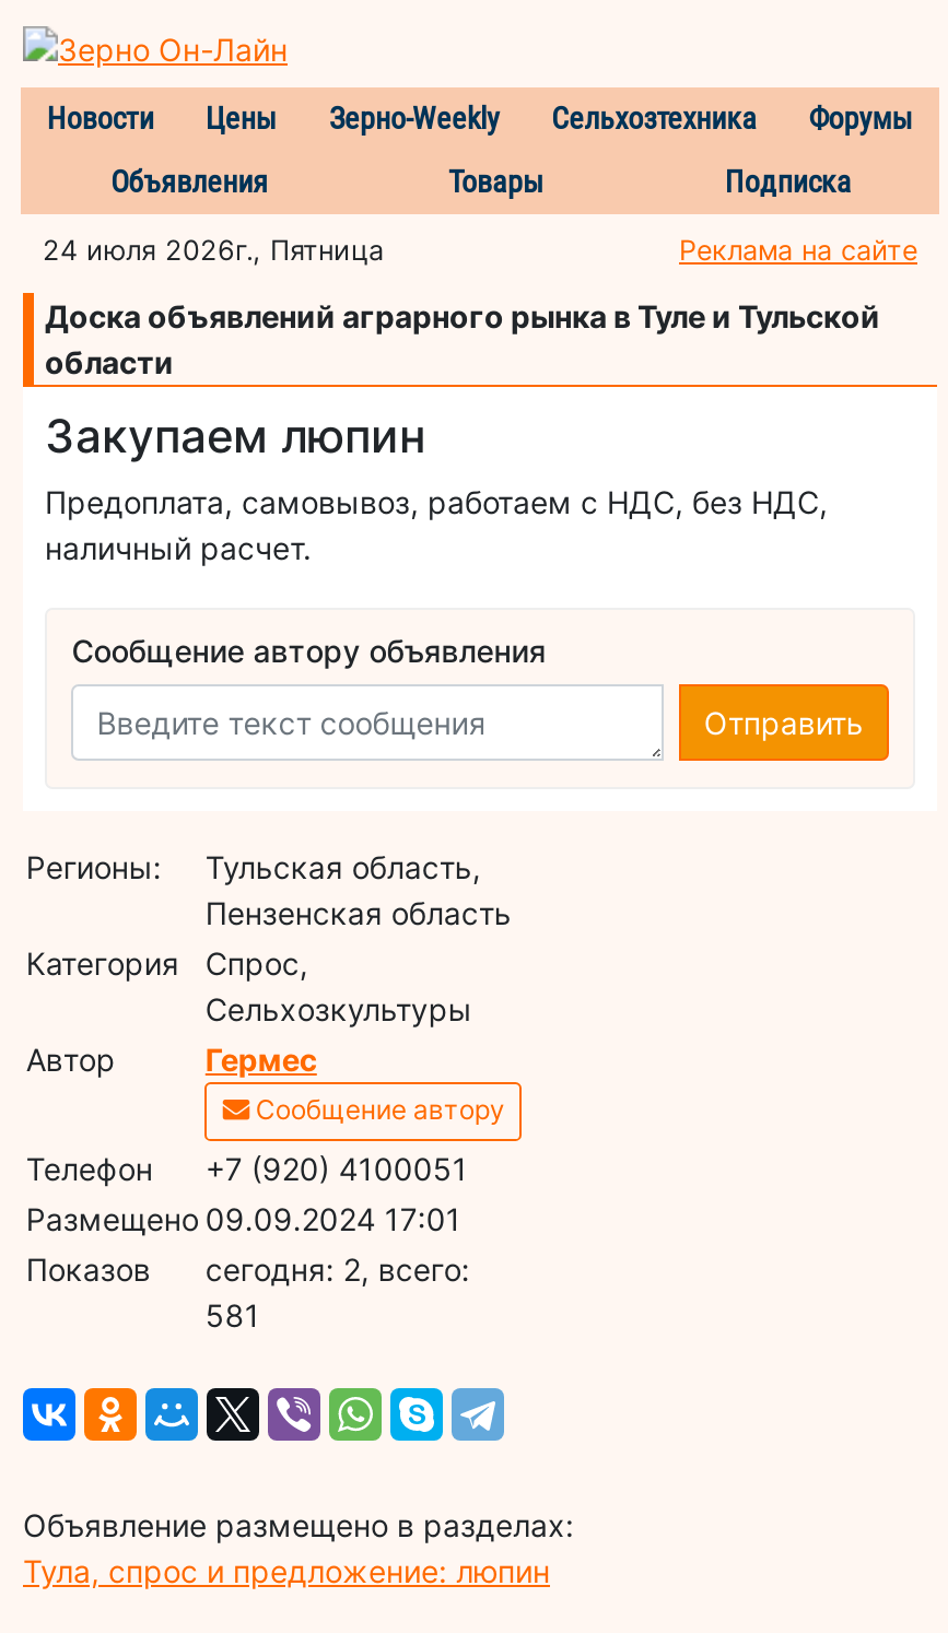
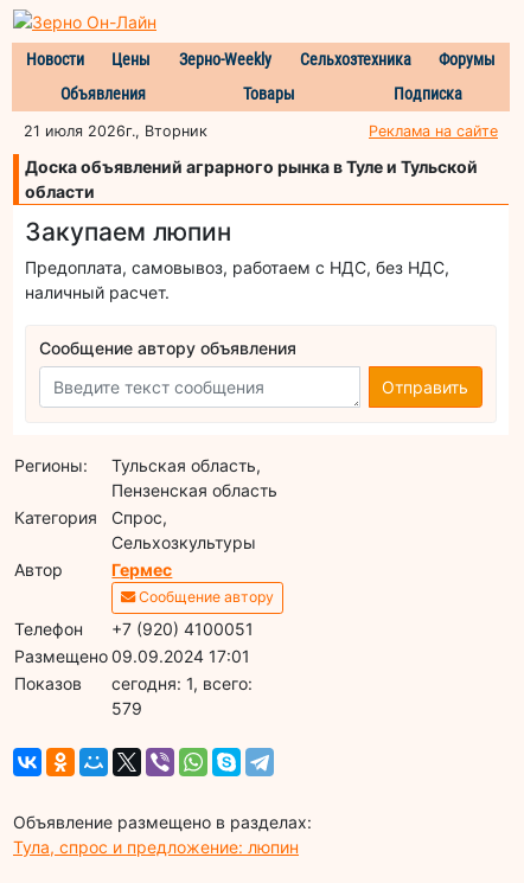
- 24 июля 2026г., Пятница
+ 21 июля 2026г., Вторник

- cегодня: 2, всего:
+ cегодня: 1, всего:

- 581
+ 579
